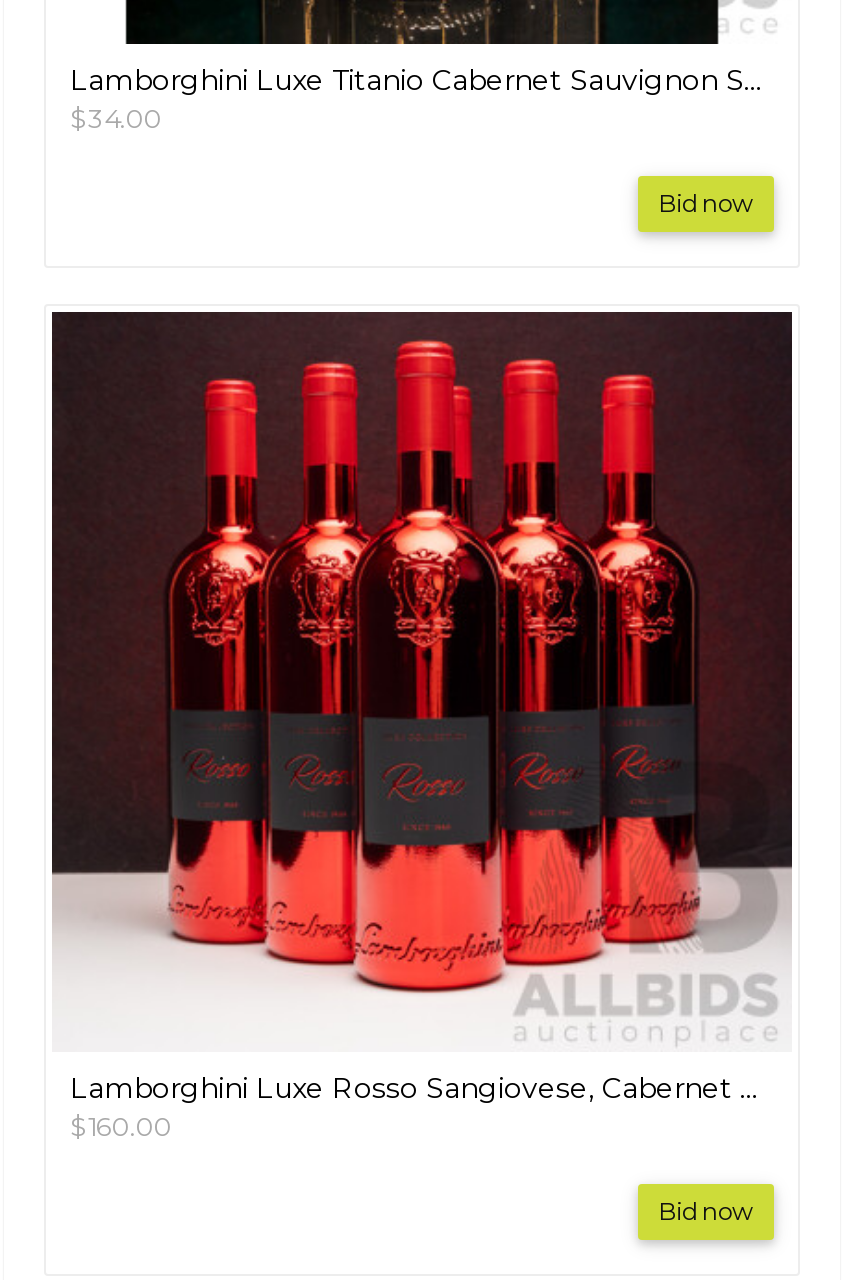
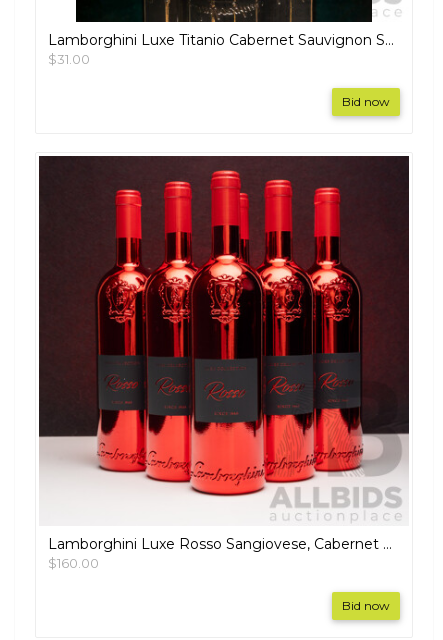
- $34.00
+ $31.00
